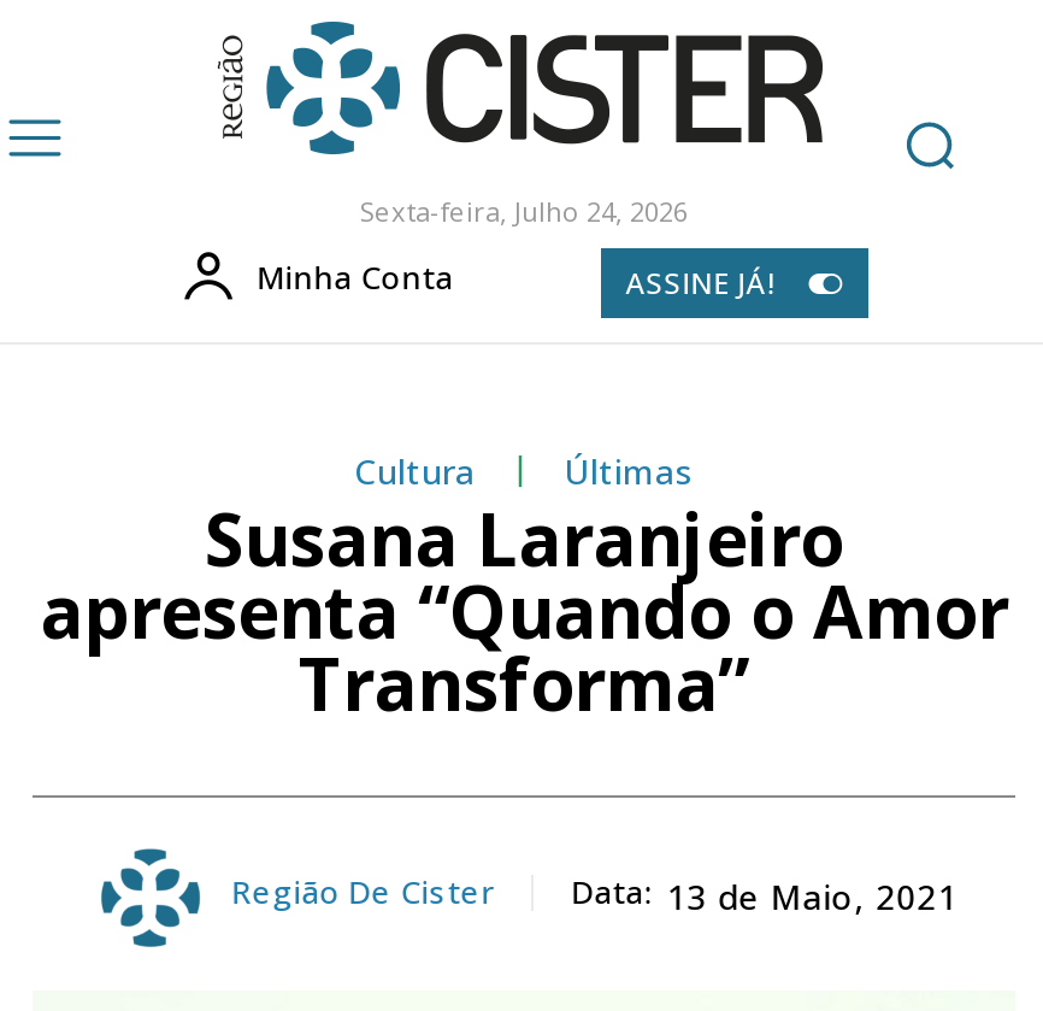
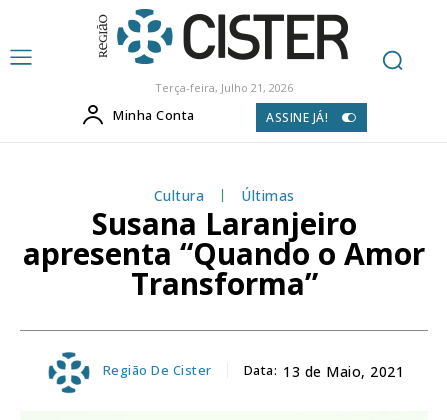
- Sexta-feira, Julho 24, 2026
+ Terça-feira, Julho 21, 2026
